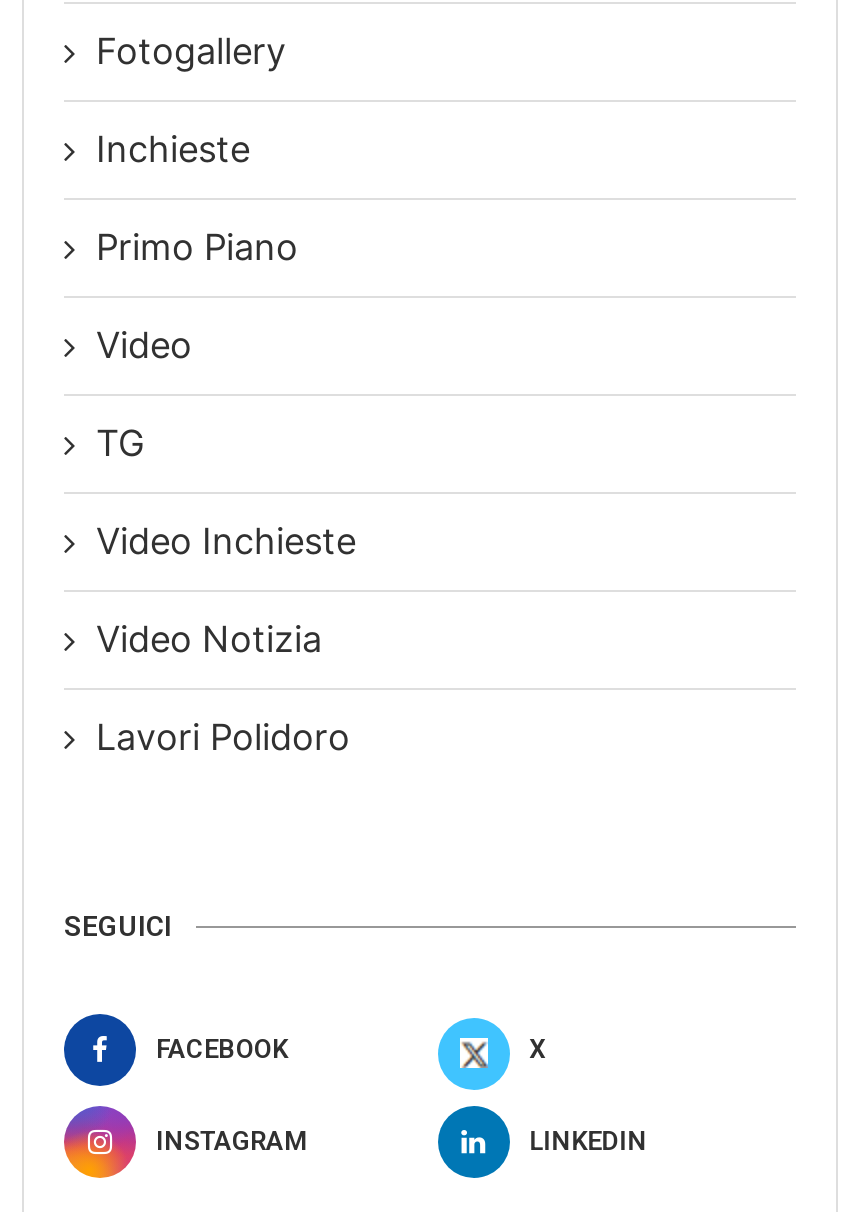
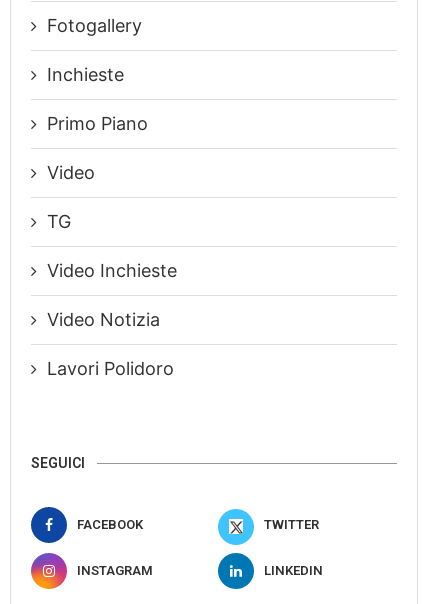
- X
+ TWITTER
